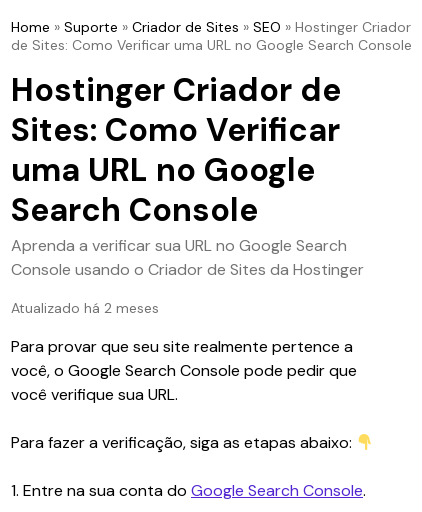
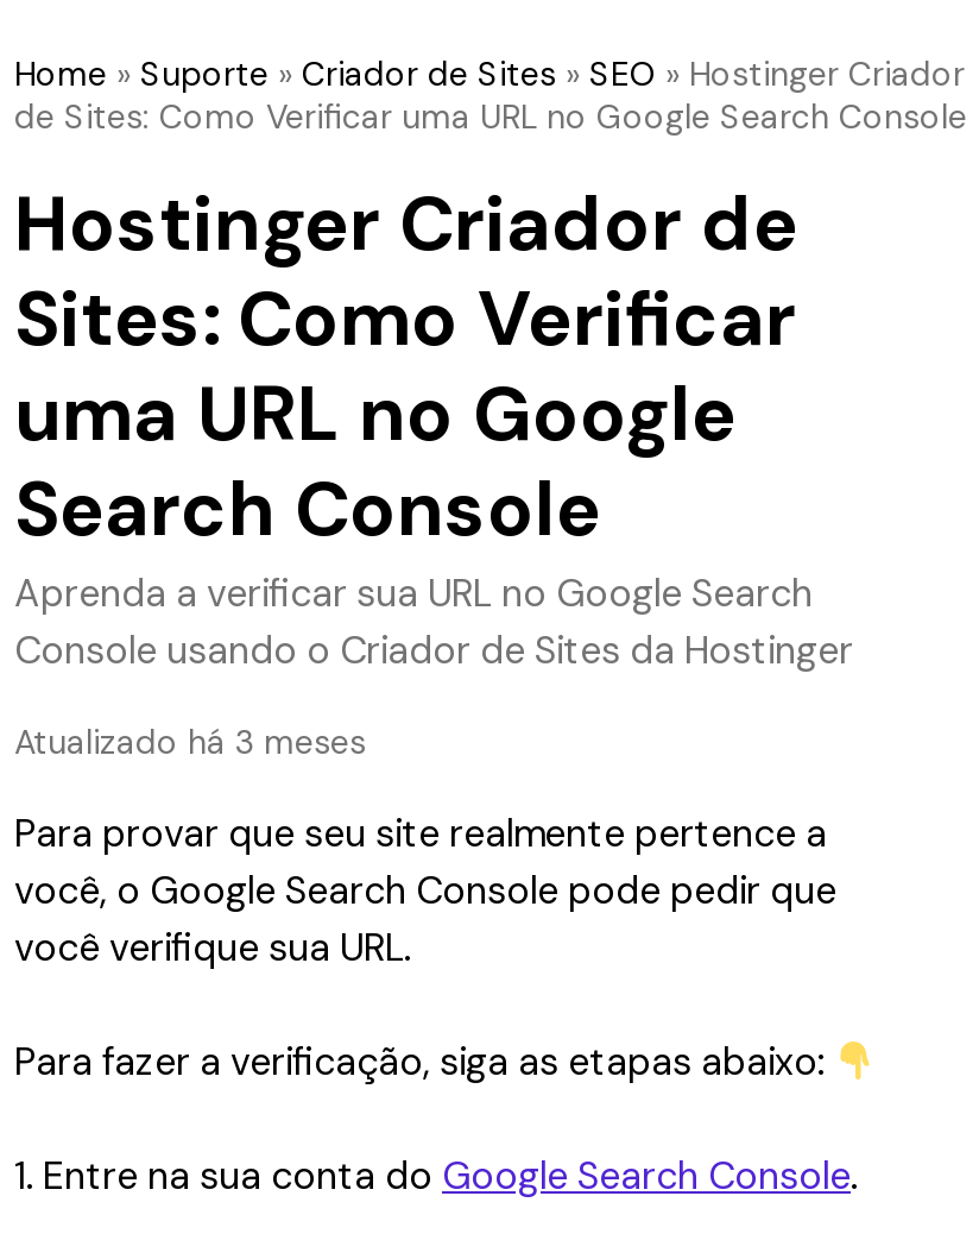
- Atualizado há 2 meses
+ Atualizado há 3 meses
